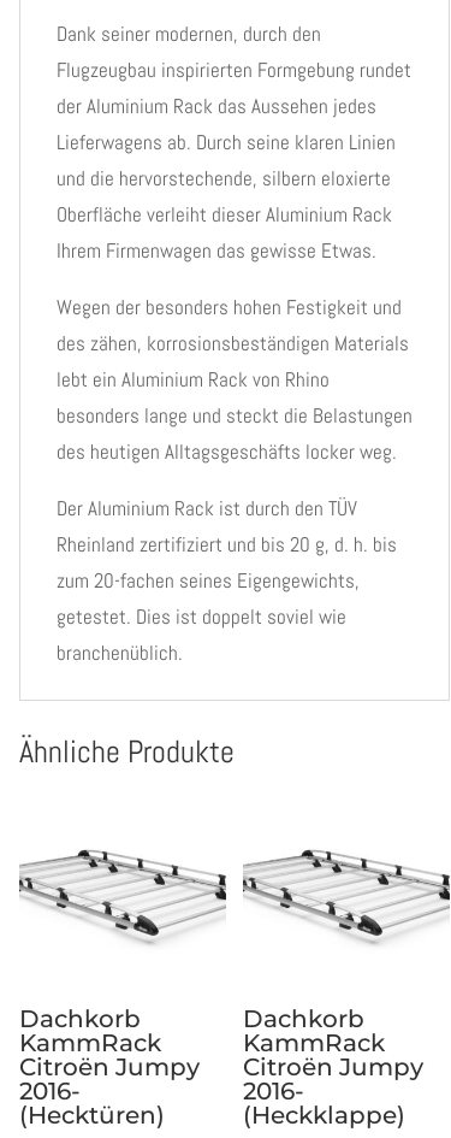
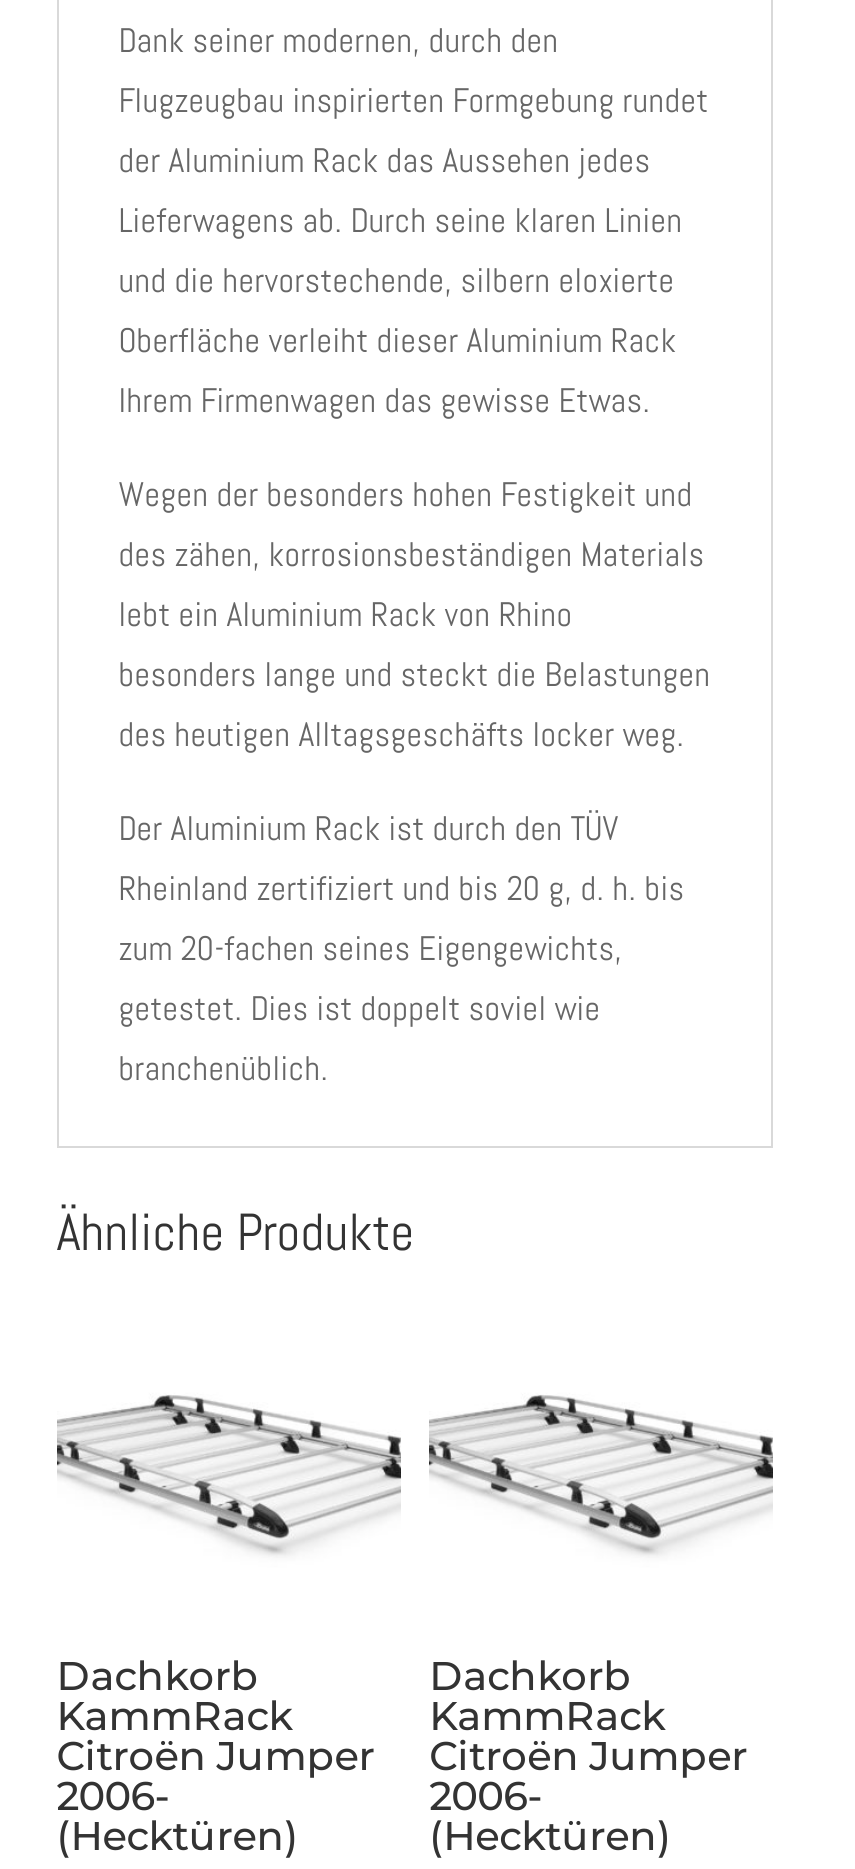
- Citroën Jumpy
+ Citroën Jumper

- Citroën Jumpy
- 2016-
- (Heckklappe)
+ Citroën Jumper
+ 2006-
+ (Hecktüren)

- 2016-
+ 2006-
